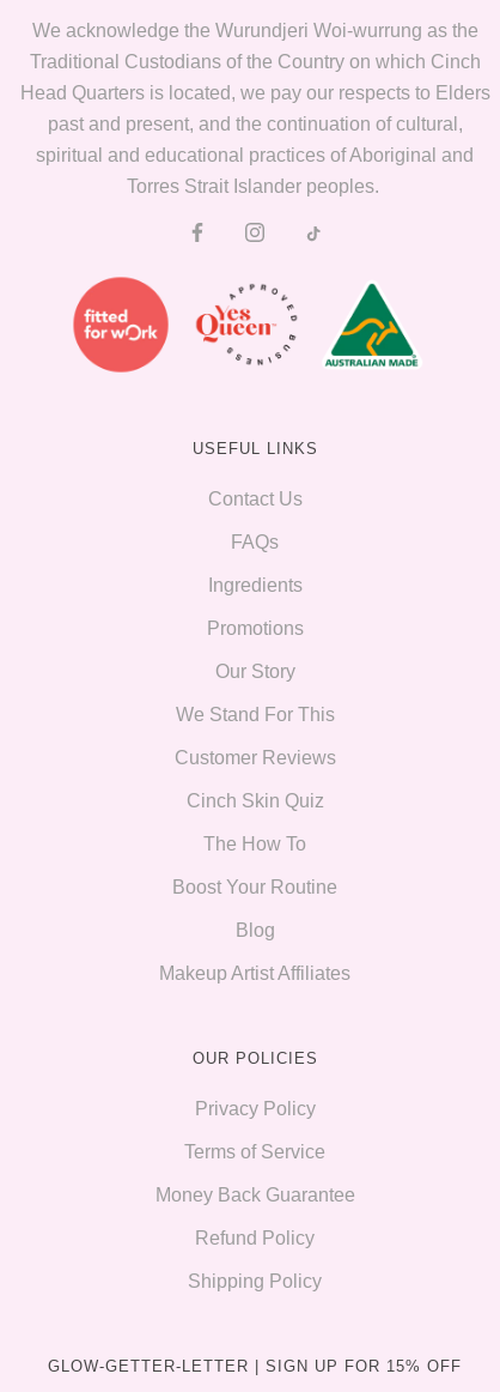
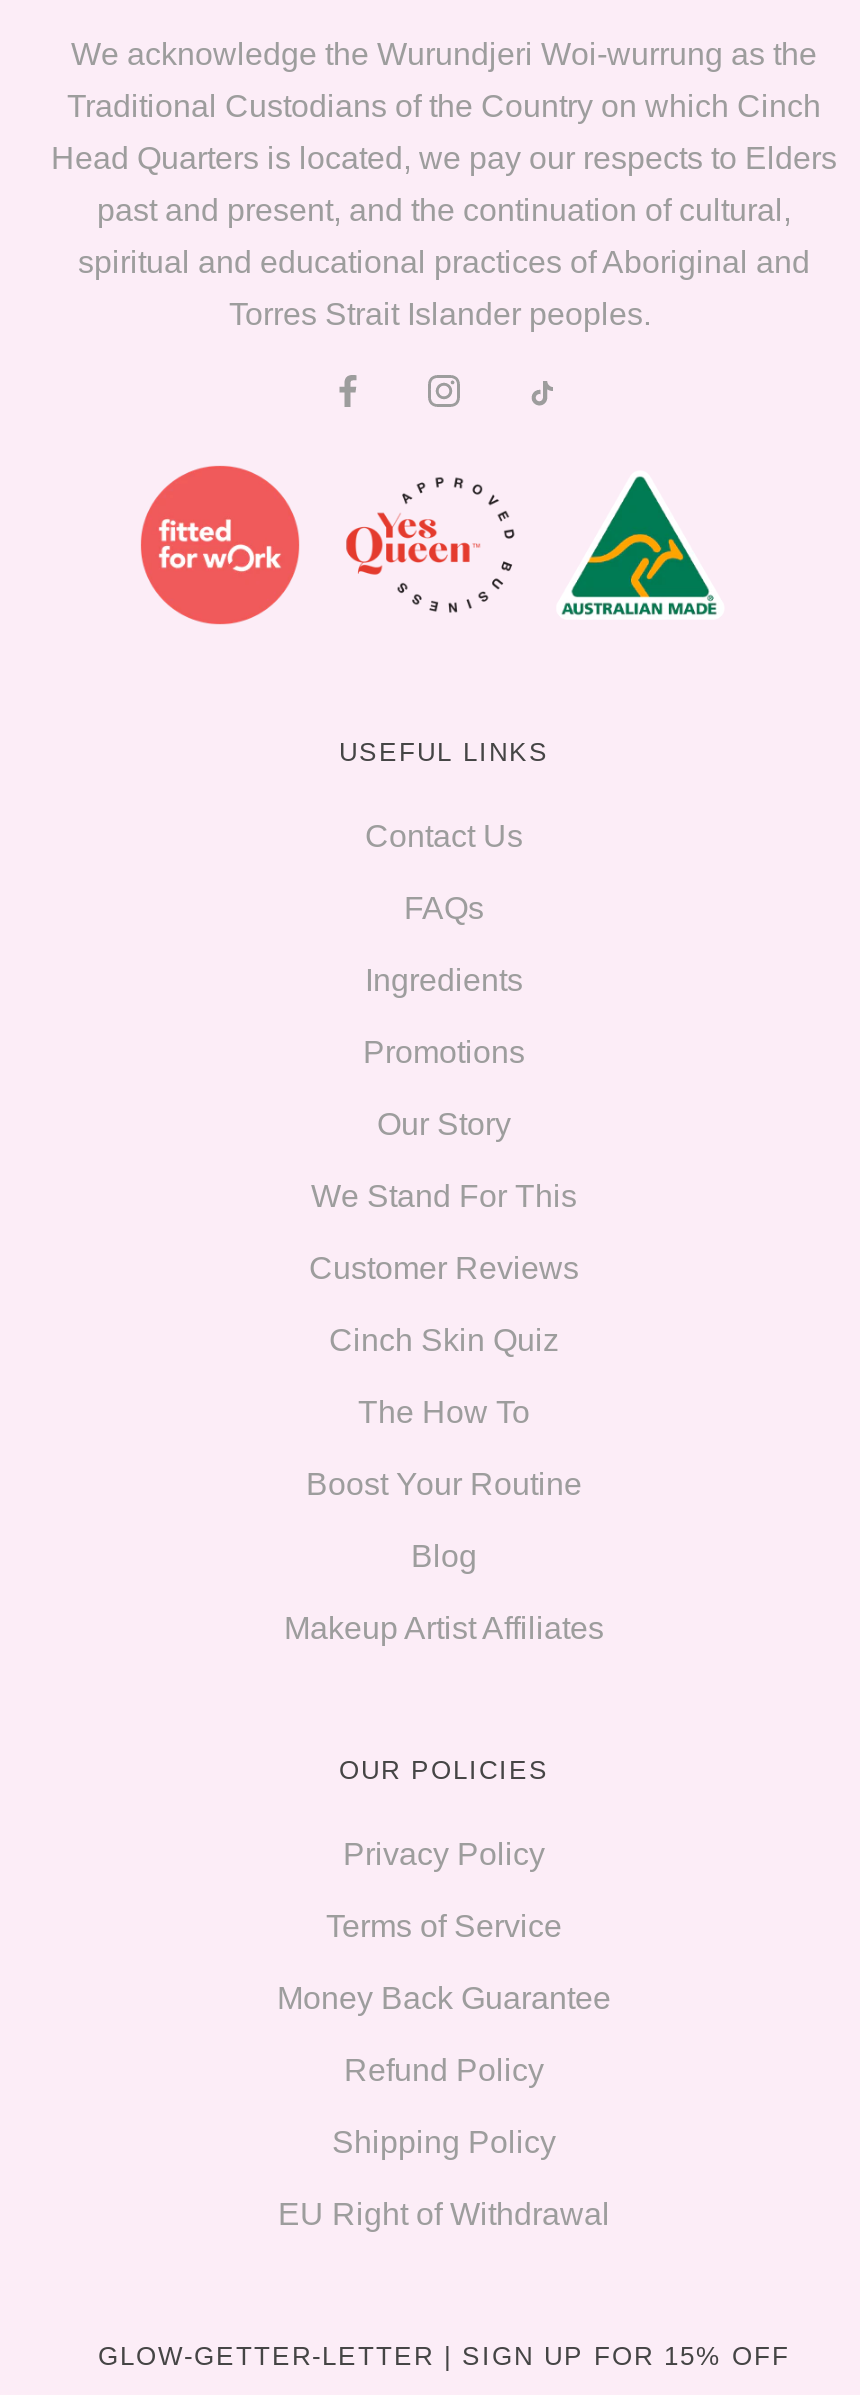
+ EU Right of Withdrawal
